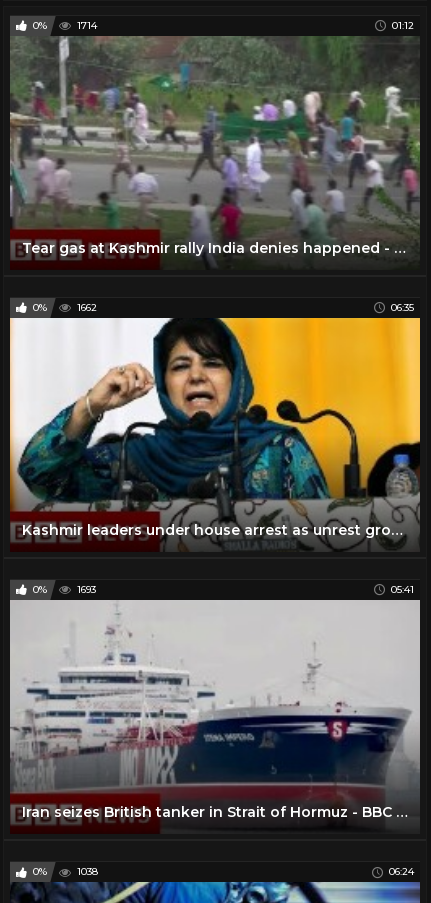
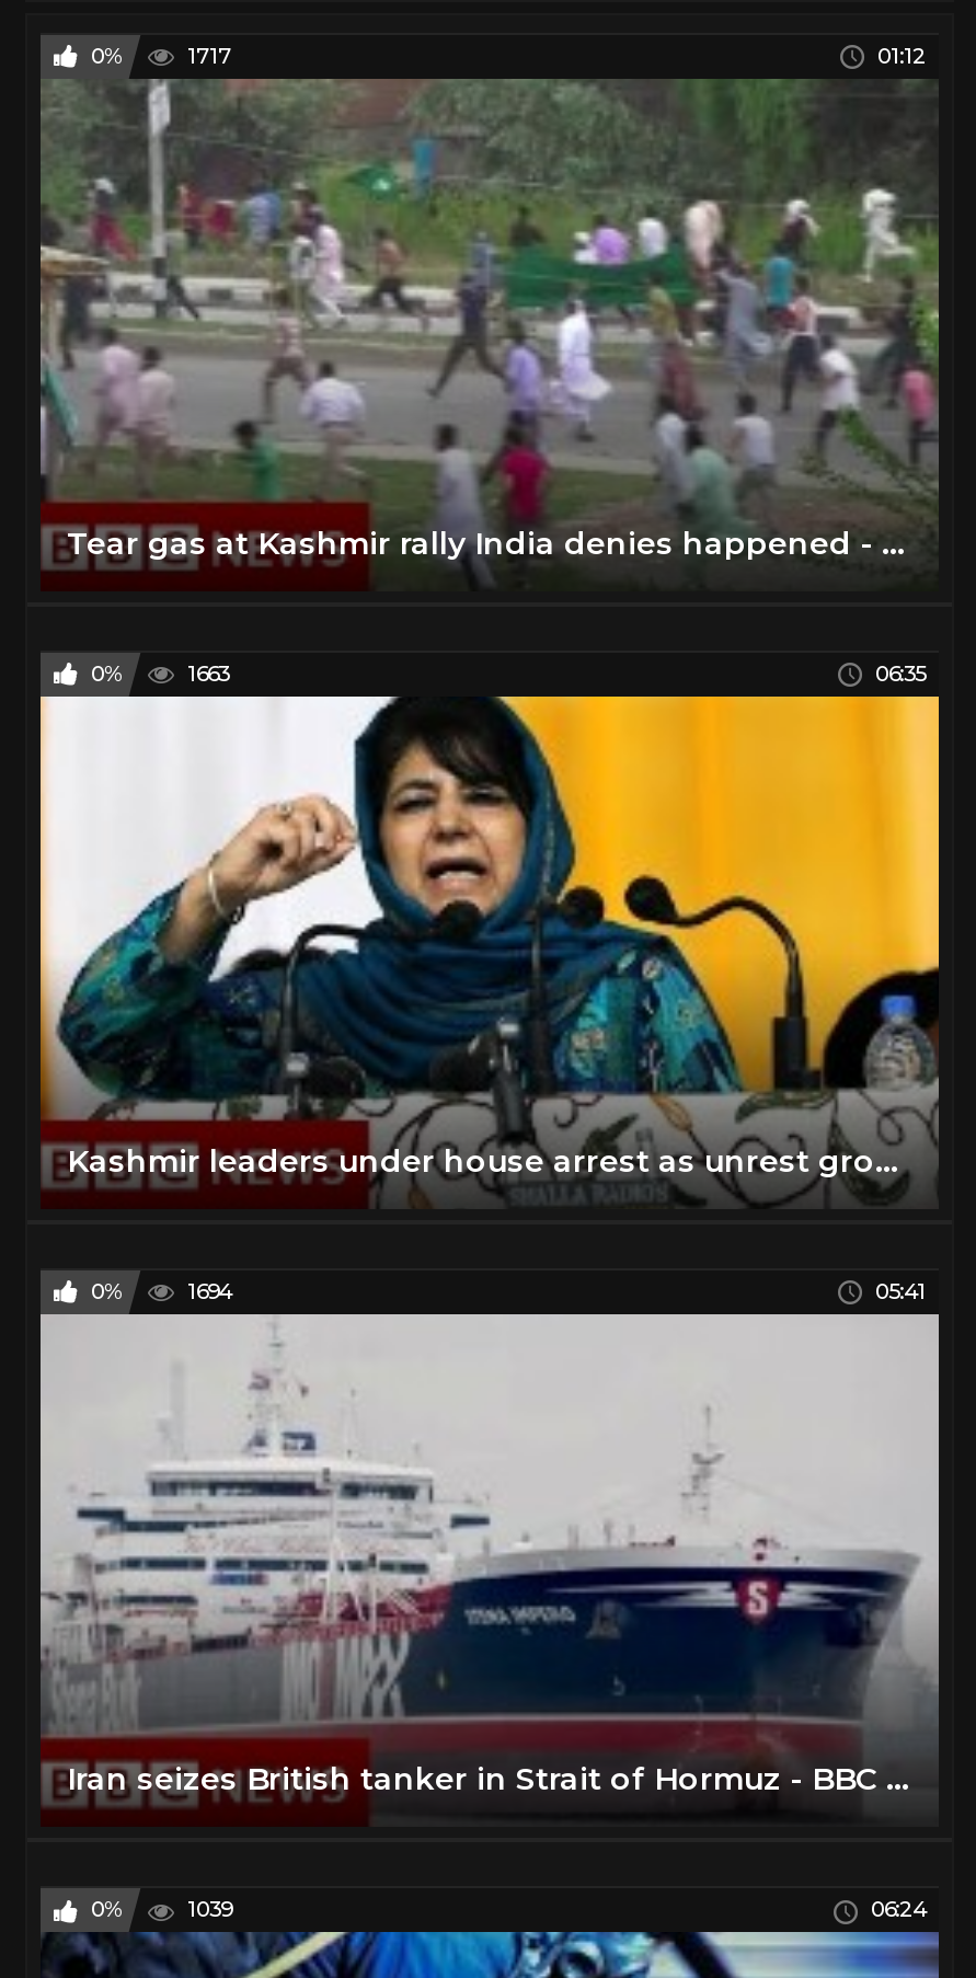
- 1714
+ 1717

- 1662
+ 1663

- 1693
+ 1694

- 1038
+ 1039
